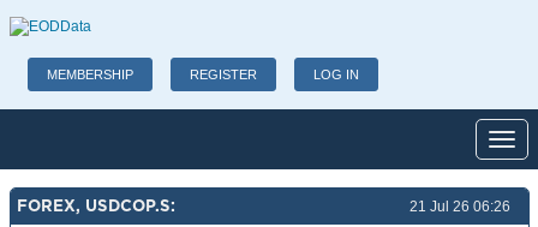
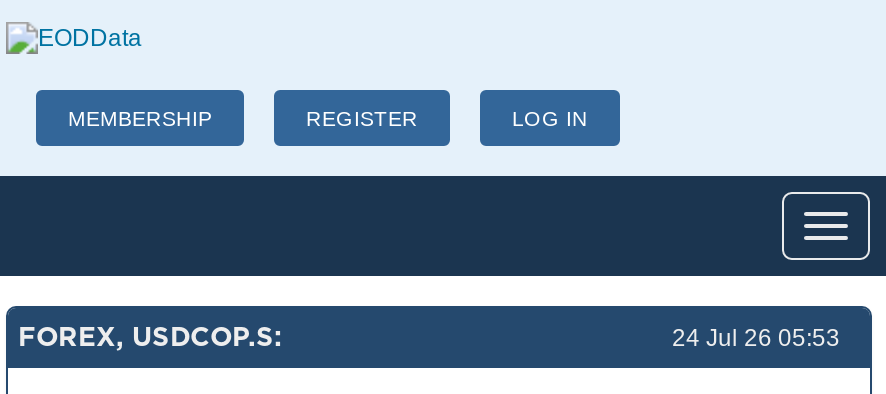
- 21 Jul 26 06:26
+ 24 Jul 26 05:53
